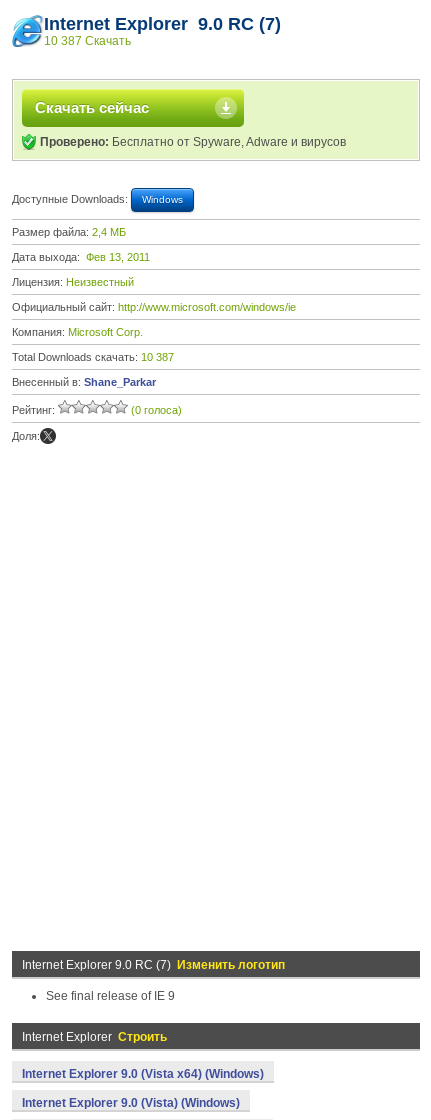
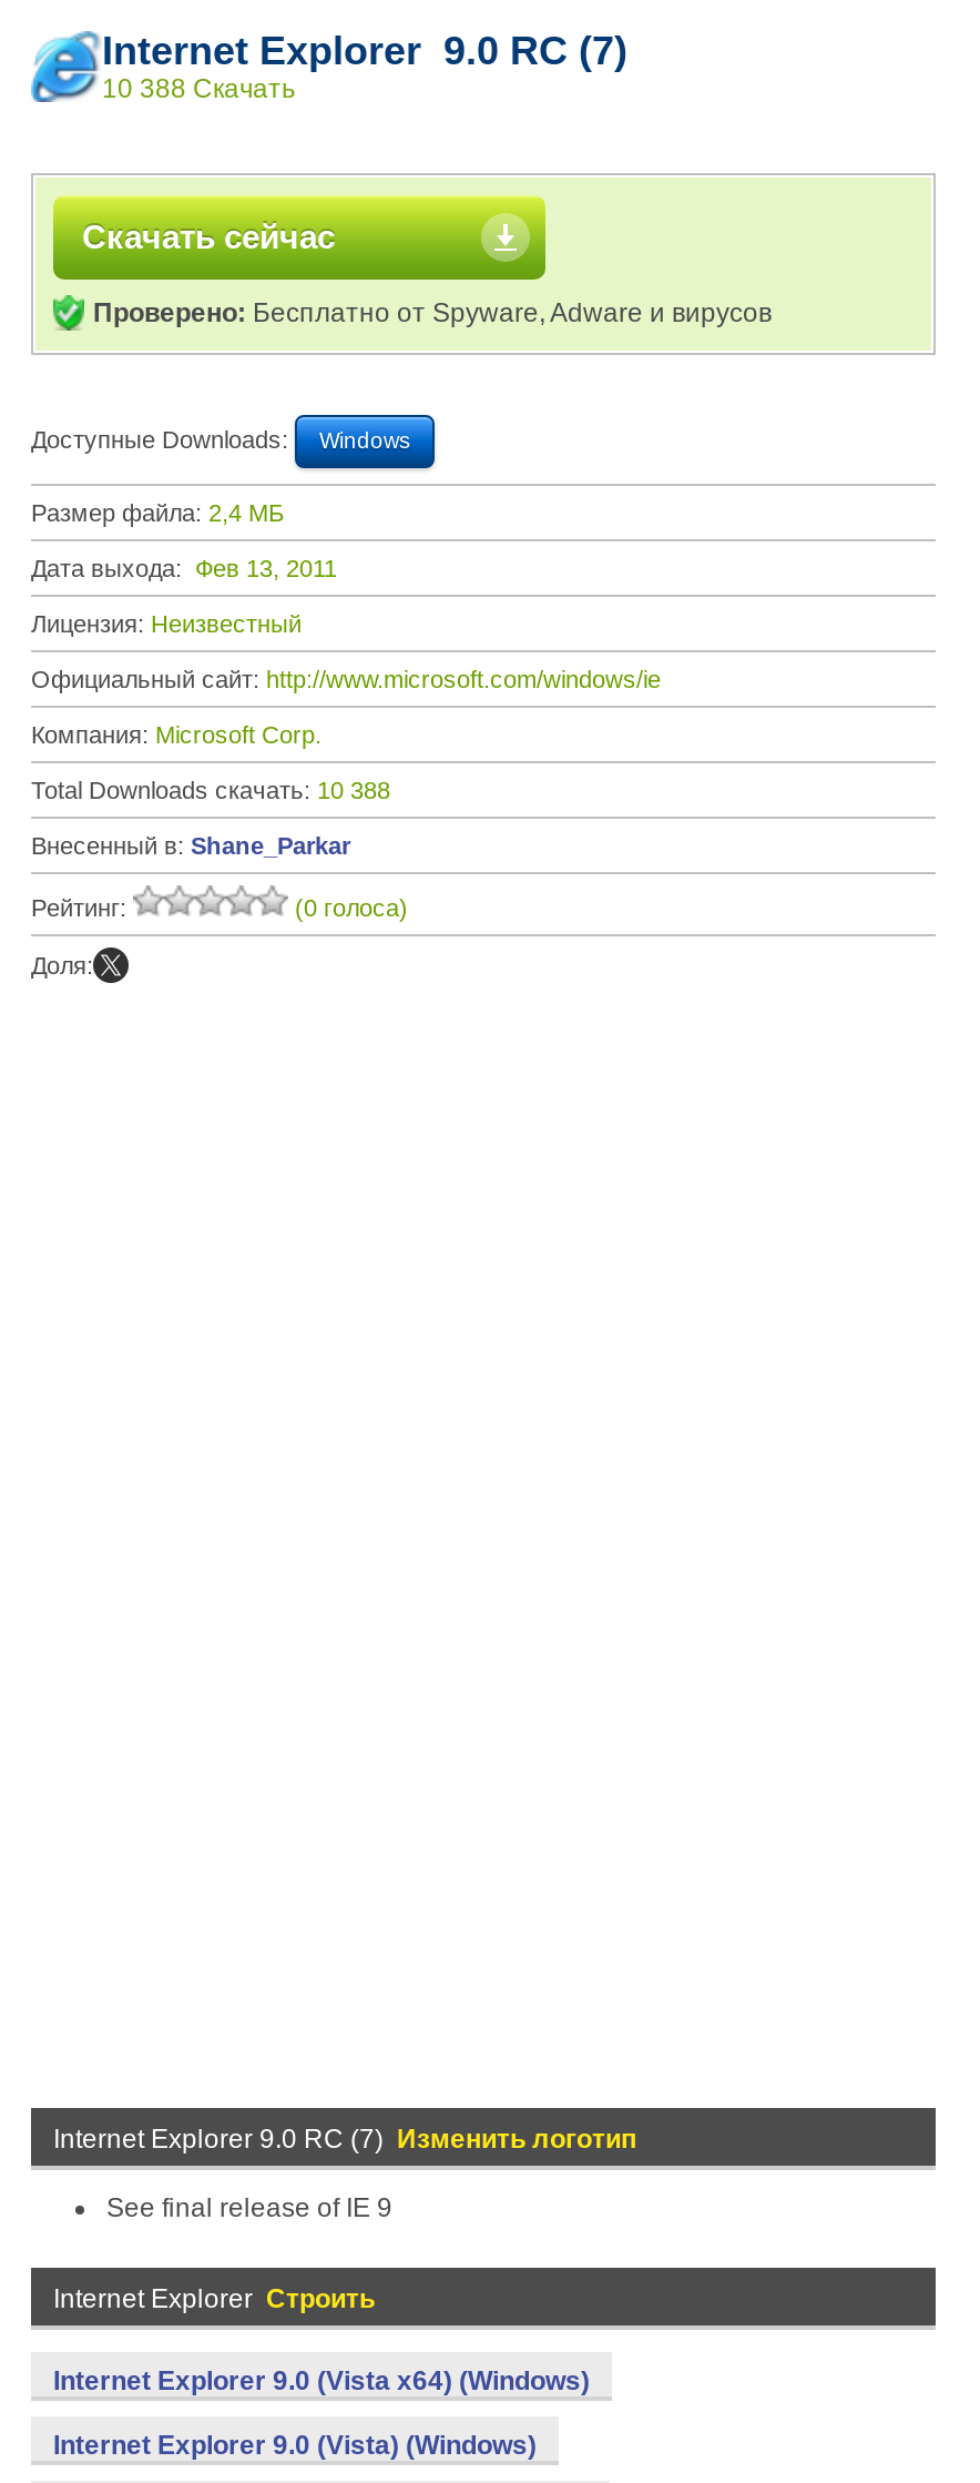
- 10 387 Скачать
+ 10 388 Скачать

- Total Downloads скачать: 10 387
+ Total Downloads скачать: 10 388
